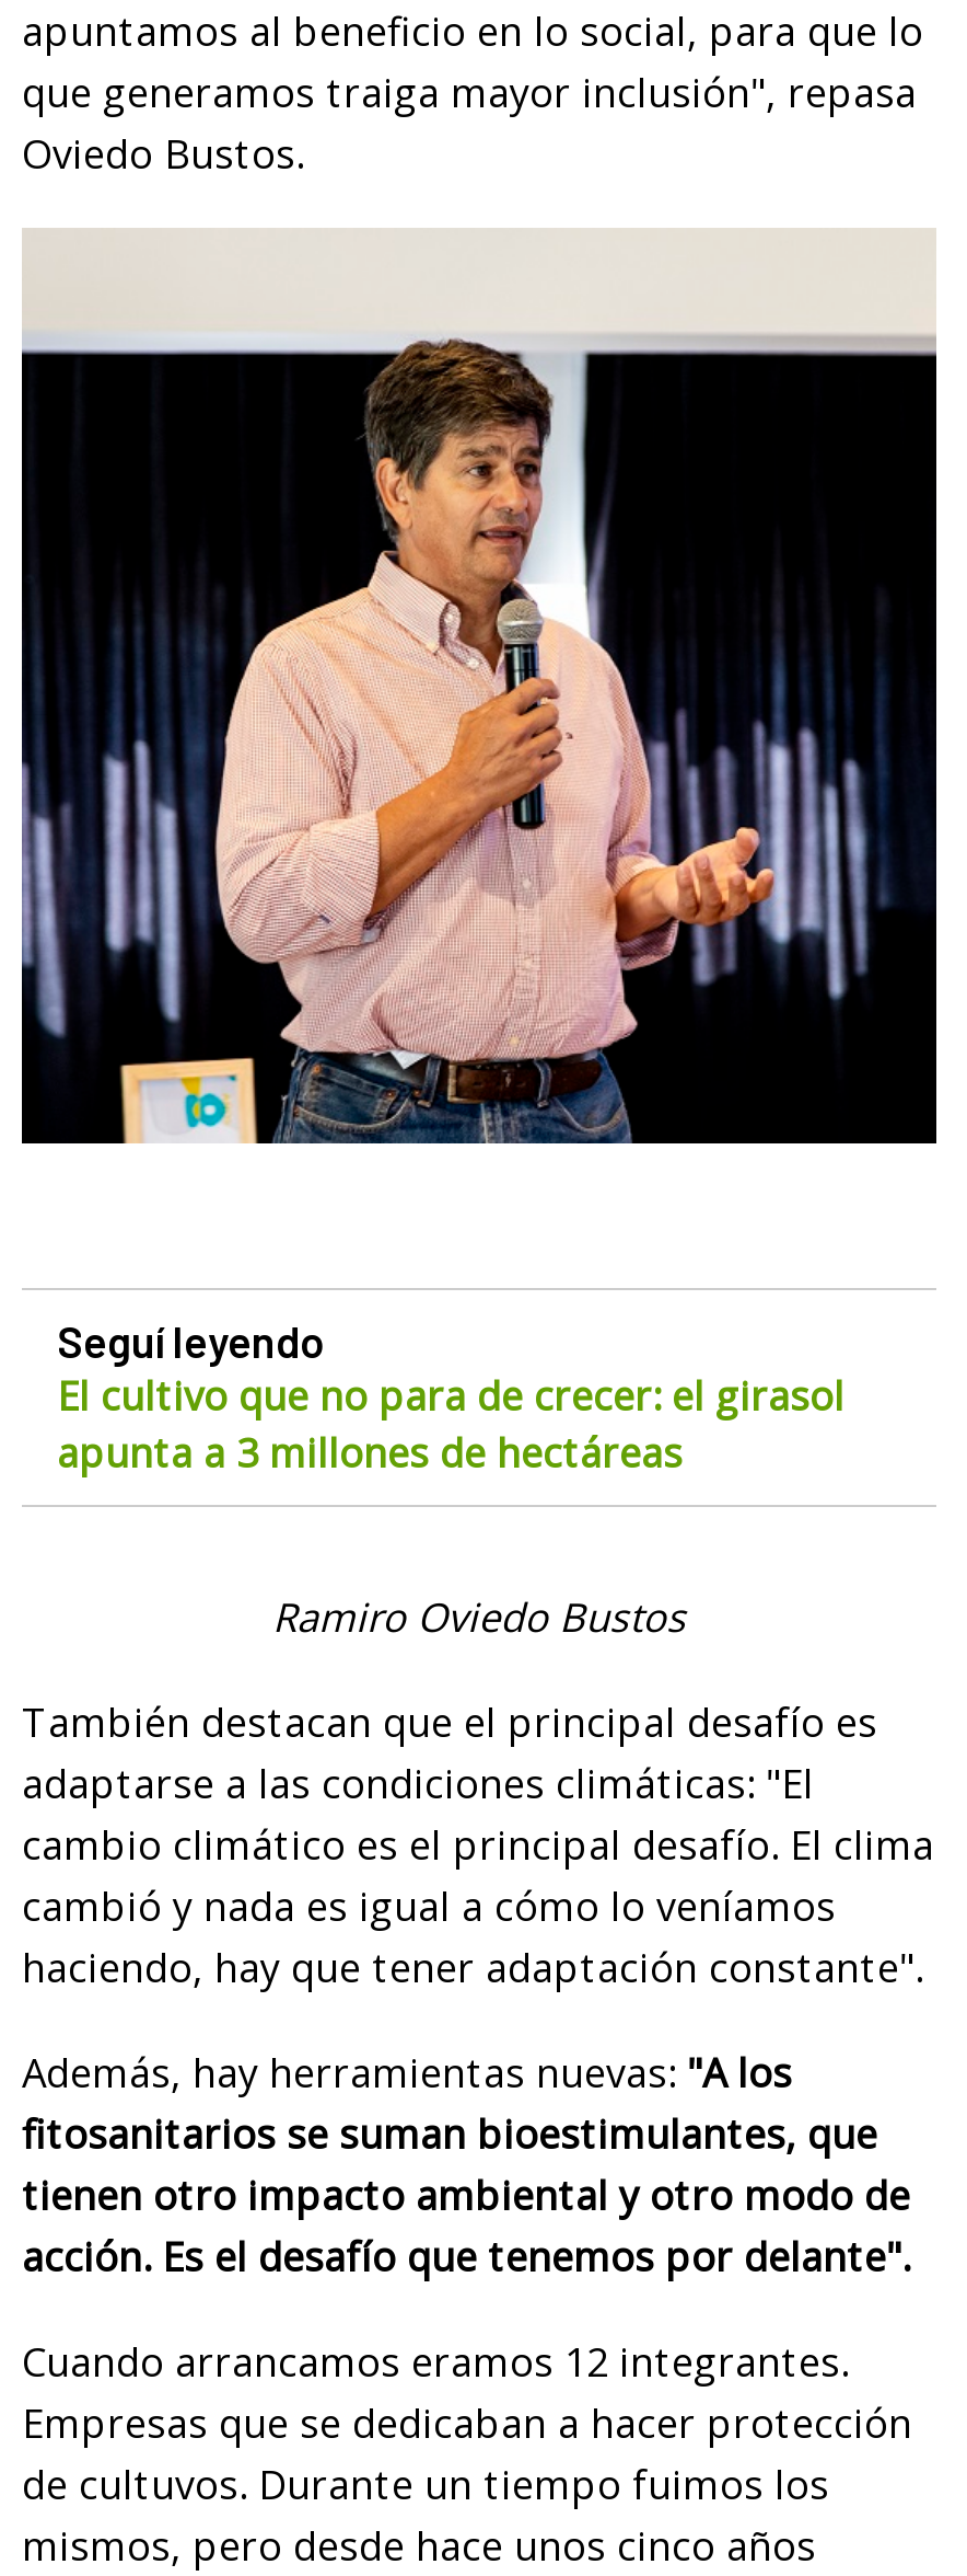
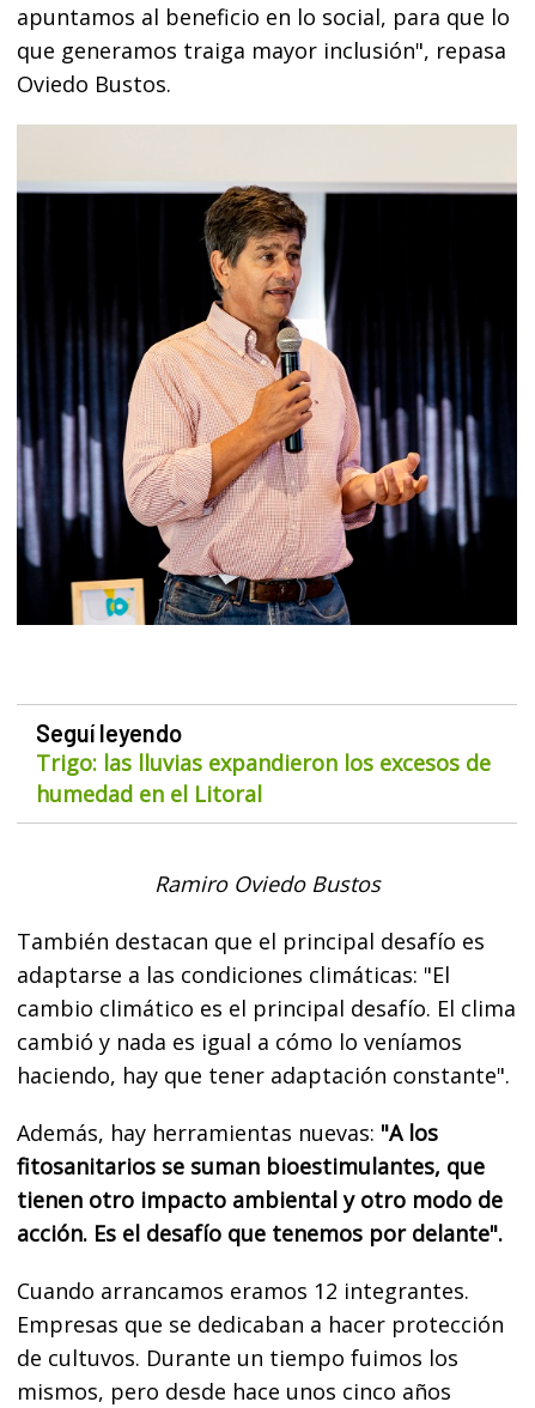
- El cultivo que no para de crecer: el girasol
- apunta a 3 millones de hectáreas
+ Trigo: las lluvias expandieron los excesos de
+ humedad en el Litoral
